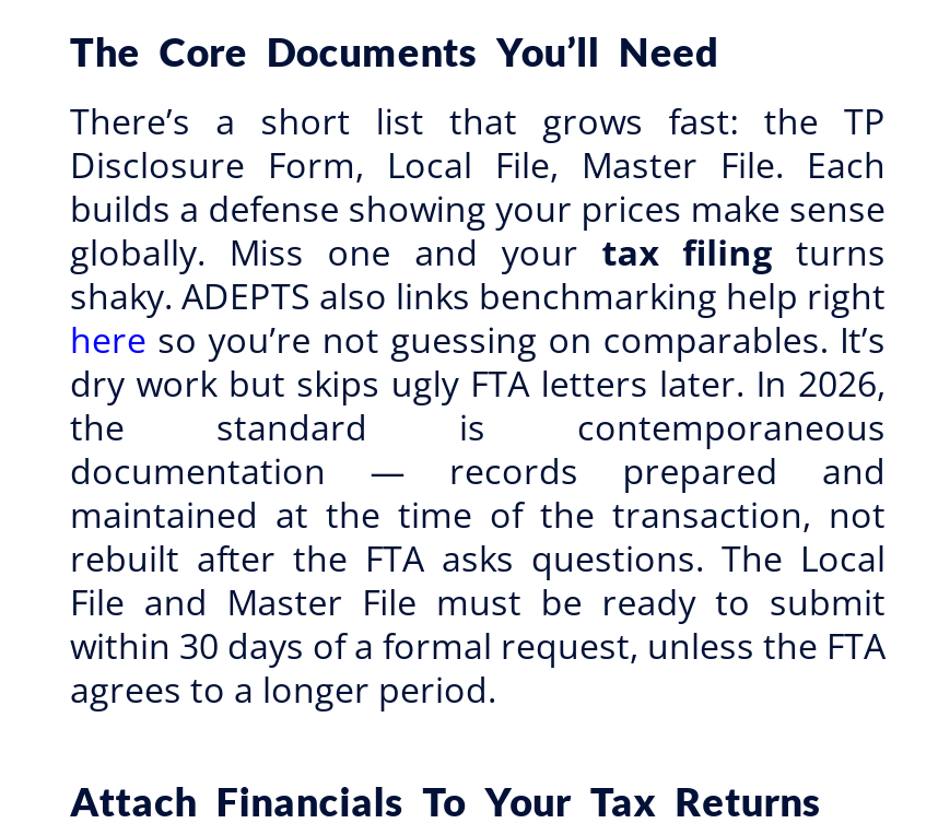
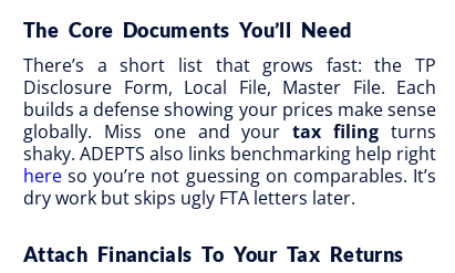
- dry work but skips ugly FTA letters later. In 2026,
- the standard is contemporaneous
- documentation — records prepared and
- maintained at the time of the transaction, not
- rebuilt after the FTA asks questions. The Local
- File and Master File must be ready to submit
- within 30 days of a formal request, unless the FTA
- agrees to a longer period.
+ dry work but skips ugly FTA letters later.
